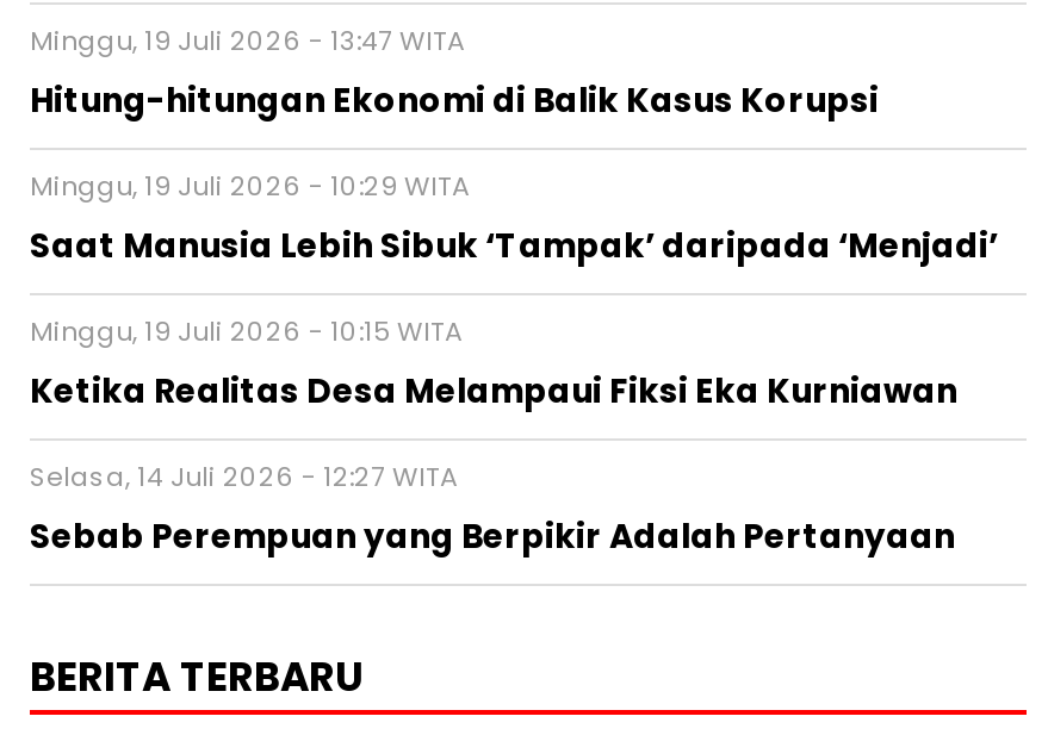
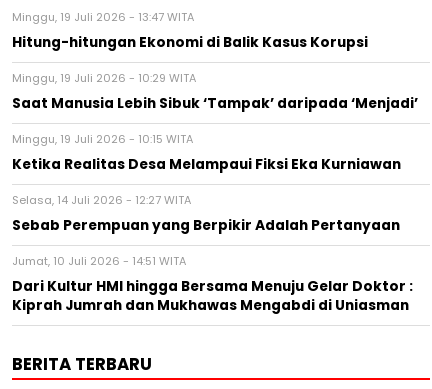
+ Jumat, 10 Juli 2026 - 14:51 WITA
+ Dari Kultur HMI hingga Bersama Menuju Gelar Doktor :
+ Kiprah Jumrah dan Mukhawas Mengabdi di Uniasman
